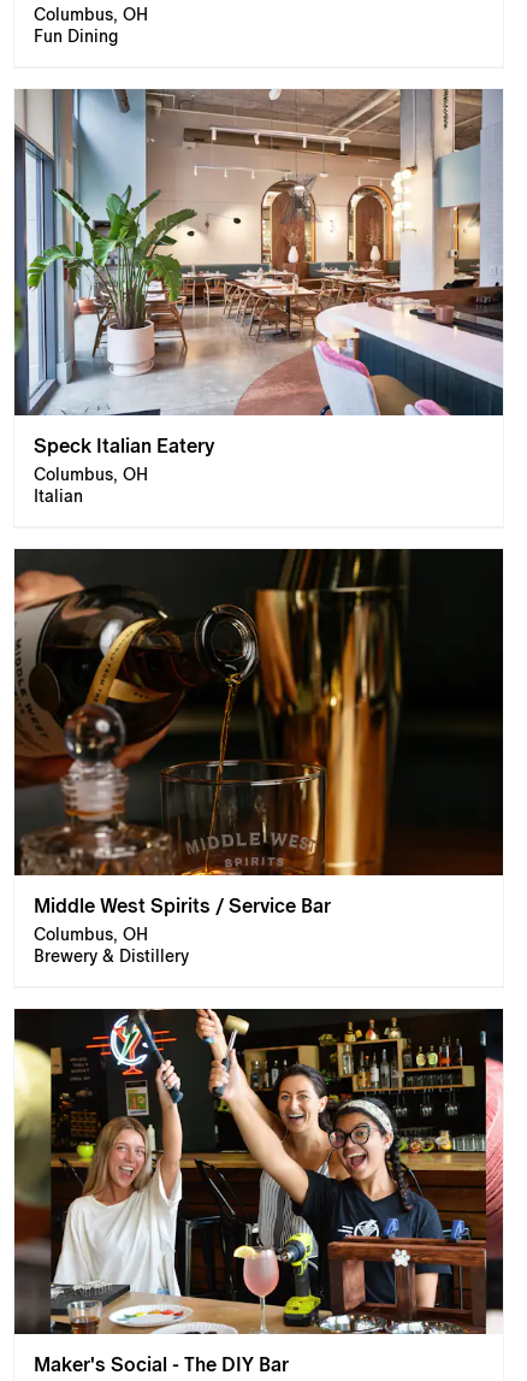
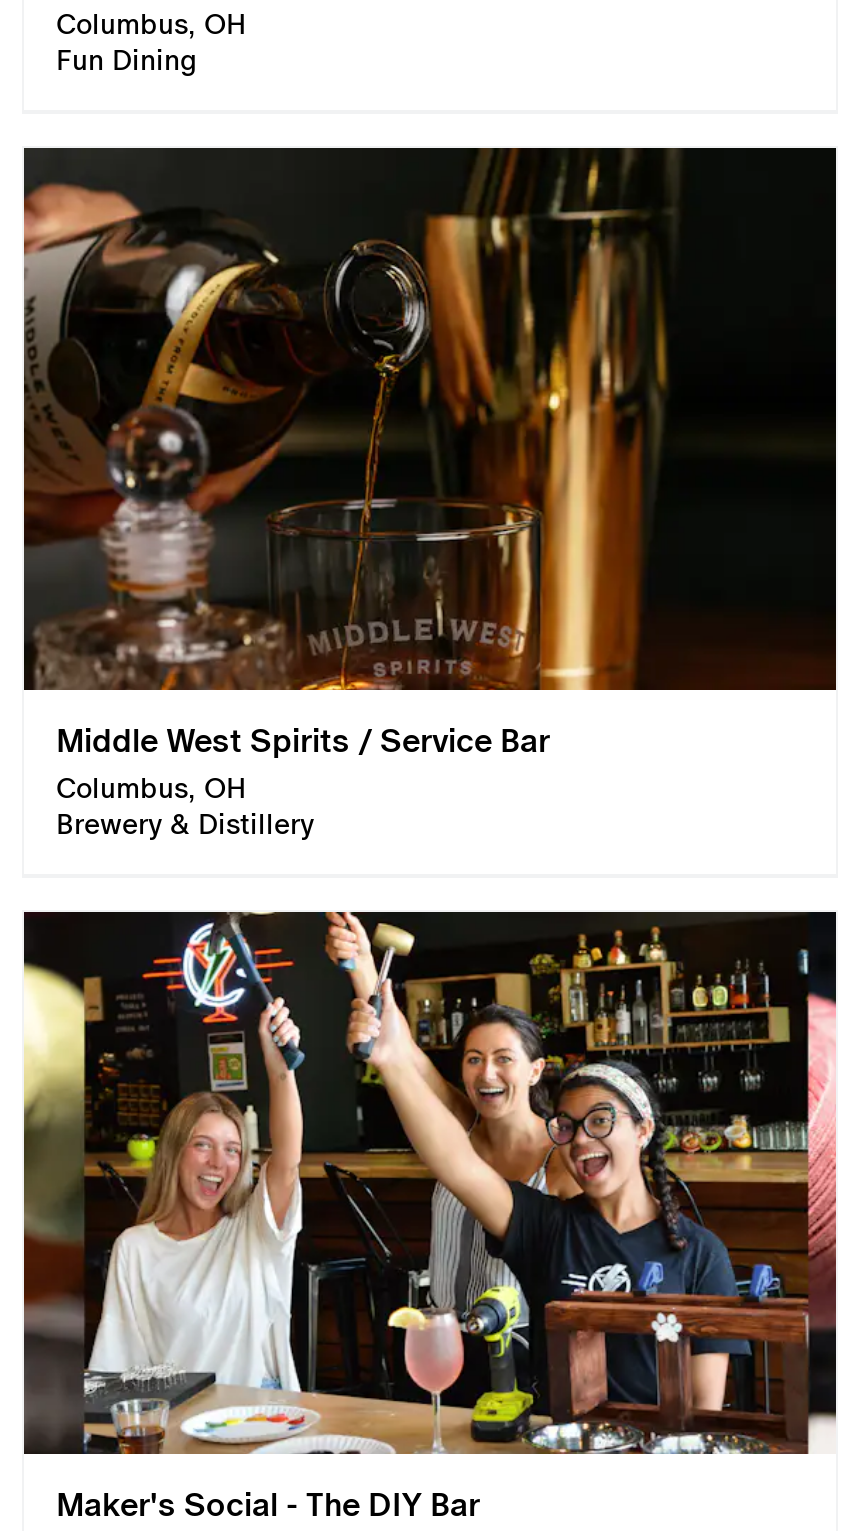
- [image]
- Speck Italian Eatery
- Columbus, OH
- Italian
